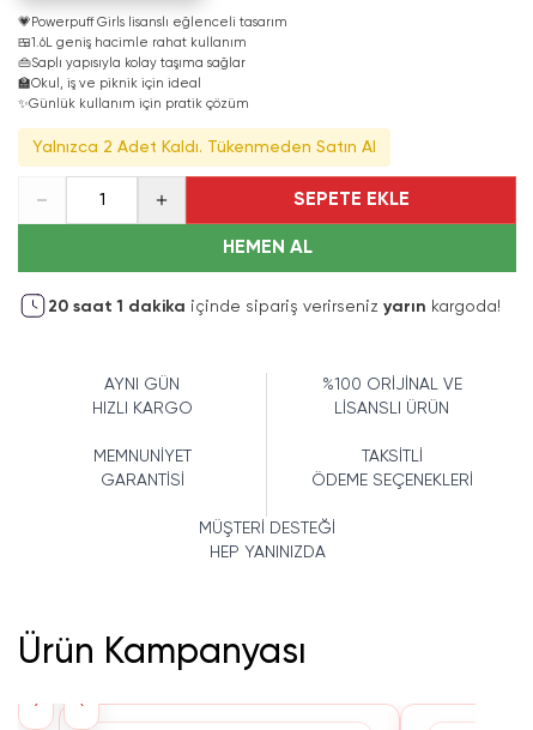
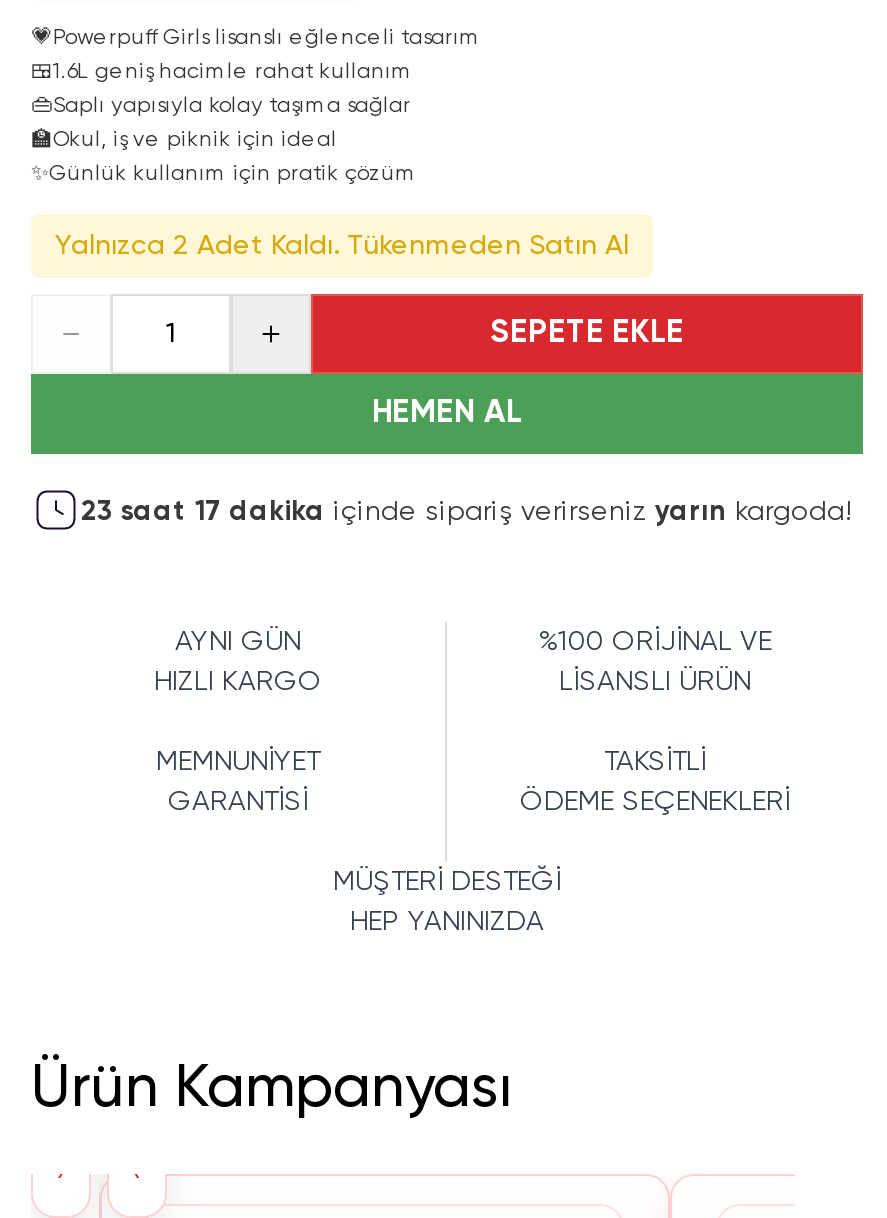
- 20 saat 1 dakika içinde sipariş verirseniz yarın kargoda!
+ 23 saat 17 dakika içinde sipariş verirseniz yarın kargoda!
